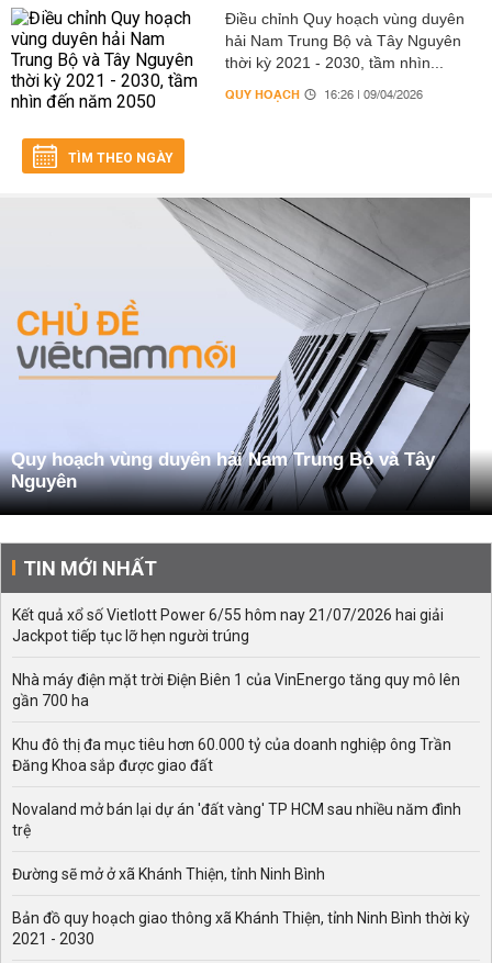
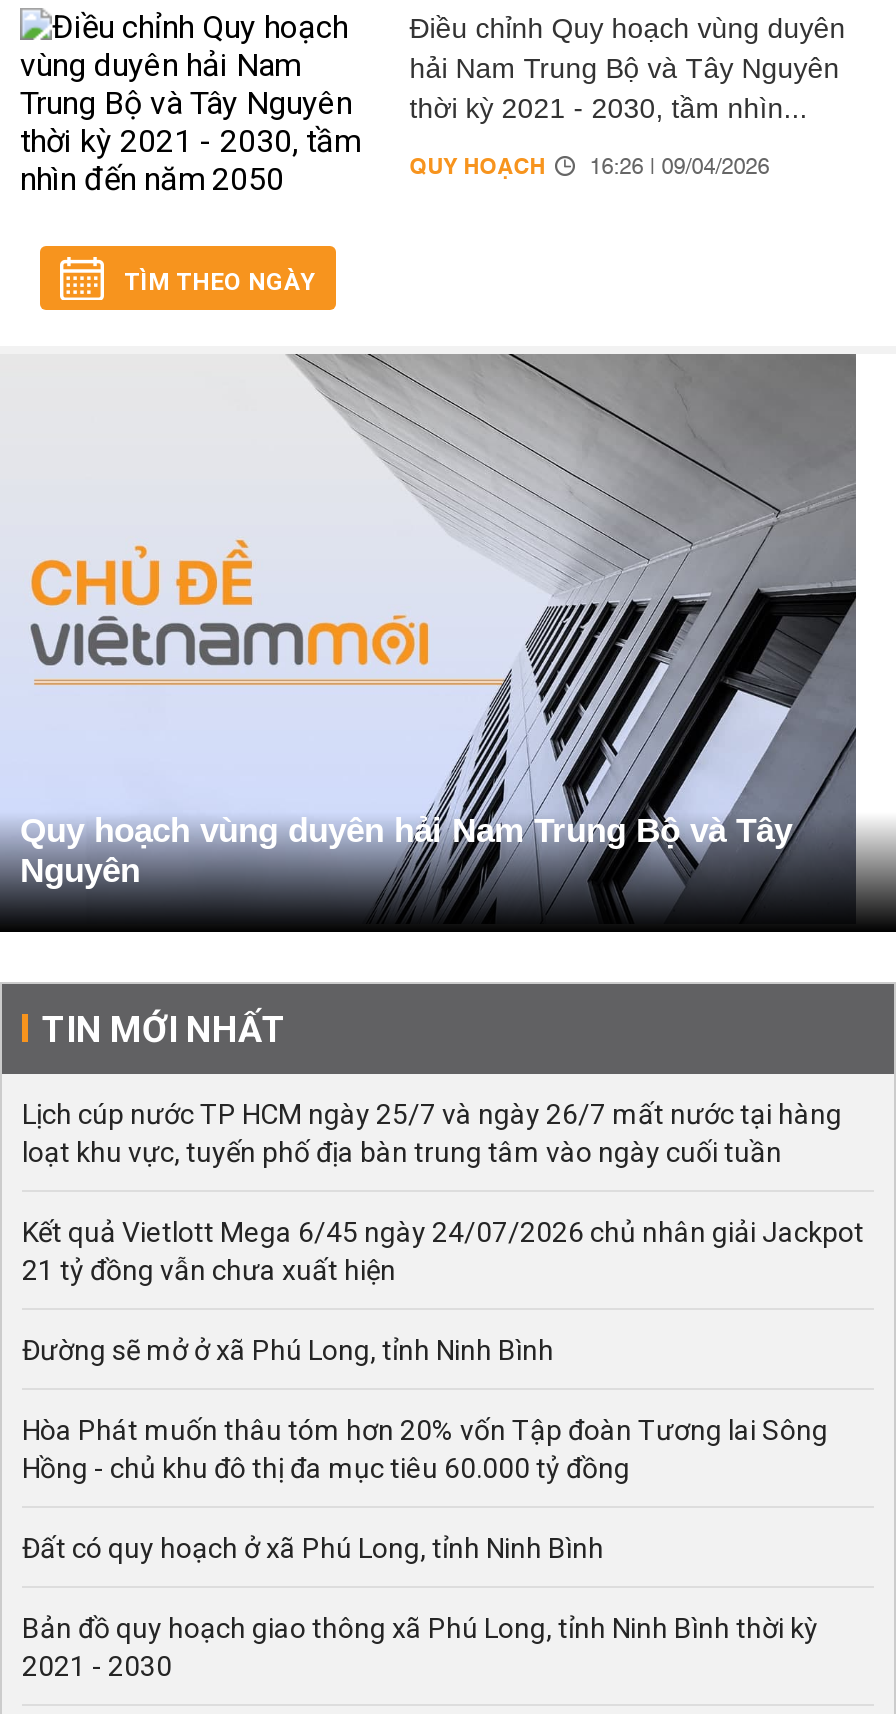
- Kết quả xổ số Vietlott Power 6/55 hôm nay 21/07/2026 hai giải
- Jackpot tiếp tục lỡ hẹn người trúng
+ Lịch cúp nước TP HCM ngày 25/7 và ngày 26/7 mất nước tại hàng
+ loạt khu vực, tuyến phố địa bàn trung tâm vào ngày cuối tuần

- Nhà máy điện mặt trời Điện Biên 1 của VinEnergo tăng quy mô lên
- gần 700 ha
+ Kết quả Vietlott Mega 6/45 ngày 24/07/2026 chủ nhân giải Jackpot
+ 21 tỷ đồng vẫn chưa xuất hiện

- Khu đô thị đa mục tiêu hơn 60.000 tỷ của doanh nghiệp ông Trần
- Đăng Khoa sắp được giao đất
+ Đường sẽ mở ở xã Phú Long, tỉnh Ninh Bình

- Novaland mở bán lại dự án 'đất vàng' TP HCM sau nhiều năm đình
- trệ
+ Hòa Phát muốn thâu tóm hơn 20% vốn Tập đoàn Tương lai Sông
+ Hồng - chủ khu đô thị đa mục tiêu 60.000 tỷ đồng

- Đường sẽ mở ở xã Khánh Thiện, tỉnh Ninh Bình
+ Đất có quy hoạch ở xã Phú Long, tỉnh Ninh Bình

- Bản đồ quy hoạch giao thông xã Khánh Thiện, tỉnh Ninh Bình thời kỳ
+ Bản đồ quy hoạch giao thông xã Phú Long, tỉnh Ninh Bình thời kỳ
